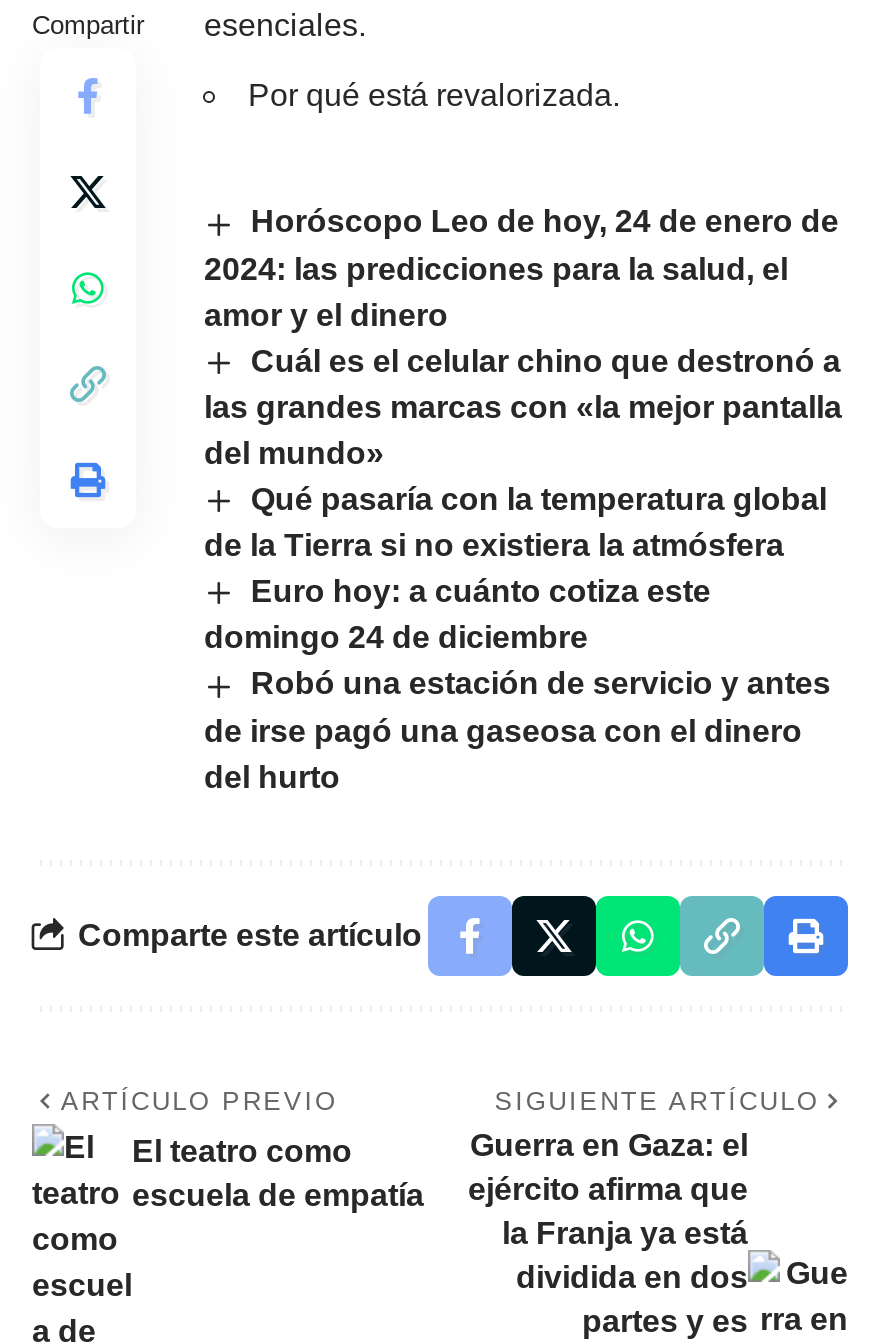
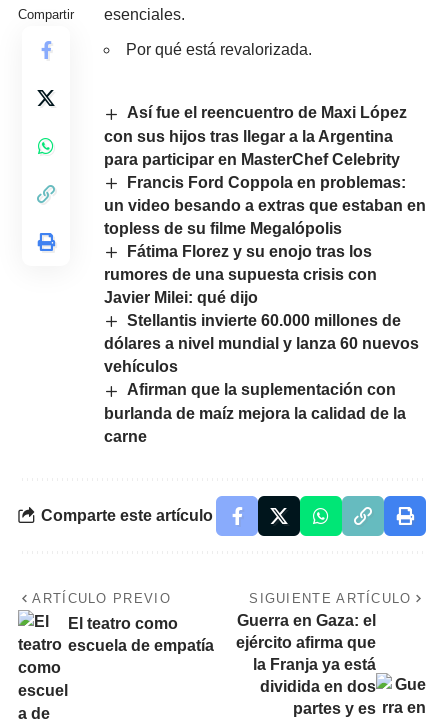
- Horóscopo Leo de hoy, 24 de enero de
- 2024: las predicciones para la salud, el
- amor y el dinero
- Cuál es el celular chino que destronó a
- las grandes marcas con «la mejor pantalla
- del mundo»
- Qué pasaría con la temperatura global
- de la Tierra si no existiera la atmósfera
- Euro hoy: a cuánto cotiza este
- domingo 24 de diciembre
- Robó una estación de servicio y antes
- de irse pagó una gaseosa con el dinero
- del hurto
+ Así fue el reencuentro de Maxi López
+ con sus hijos tras llegar a la Argentina
+ para participar en MasterChef Celebrity
+ Francis Ford Coppola en problemas:
+ un video besando a extras que estaban en
+ topless de su filme Megalópolis
+ Fátima Florez y su enojo tras los
+ rumores de una supuesta crisis con
+ Javier Milei: qué dijo
+ Stellantis invierte 60.000 millones de
+ dólares a nivel mundial y lanza 60 nuevos
+ vehículos
+ Afirman que la suplementación con
+ burlanda de maíz mejora la calidad de la
+ carne
